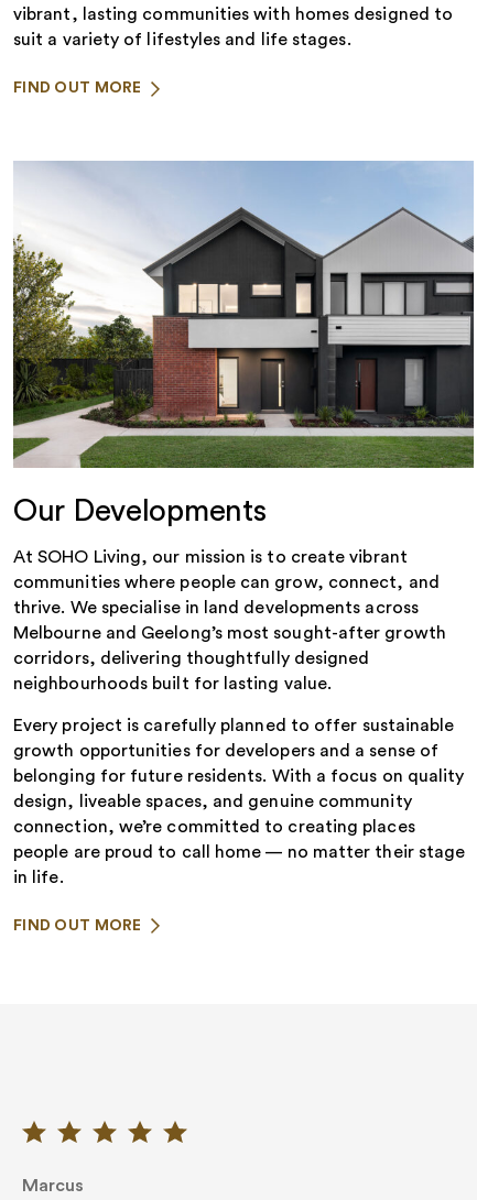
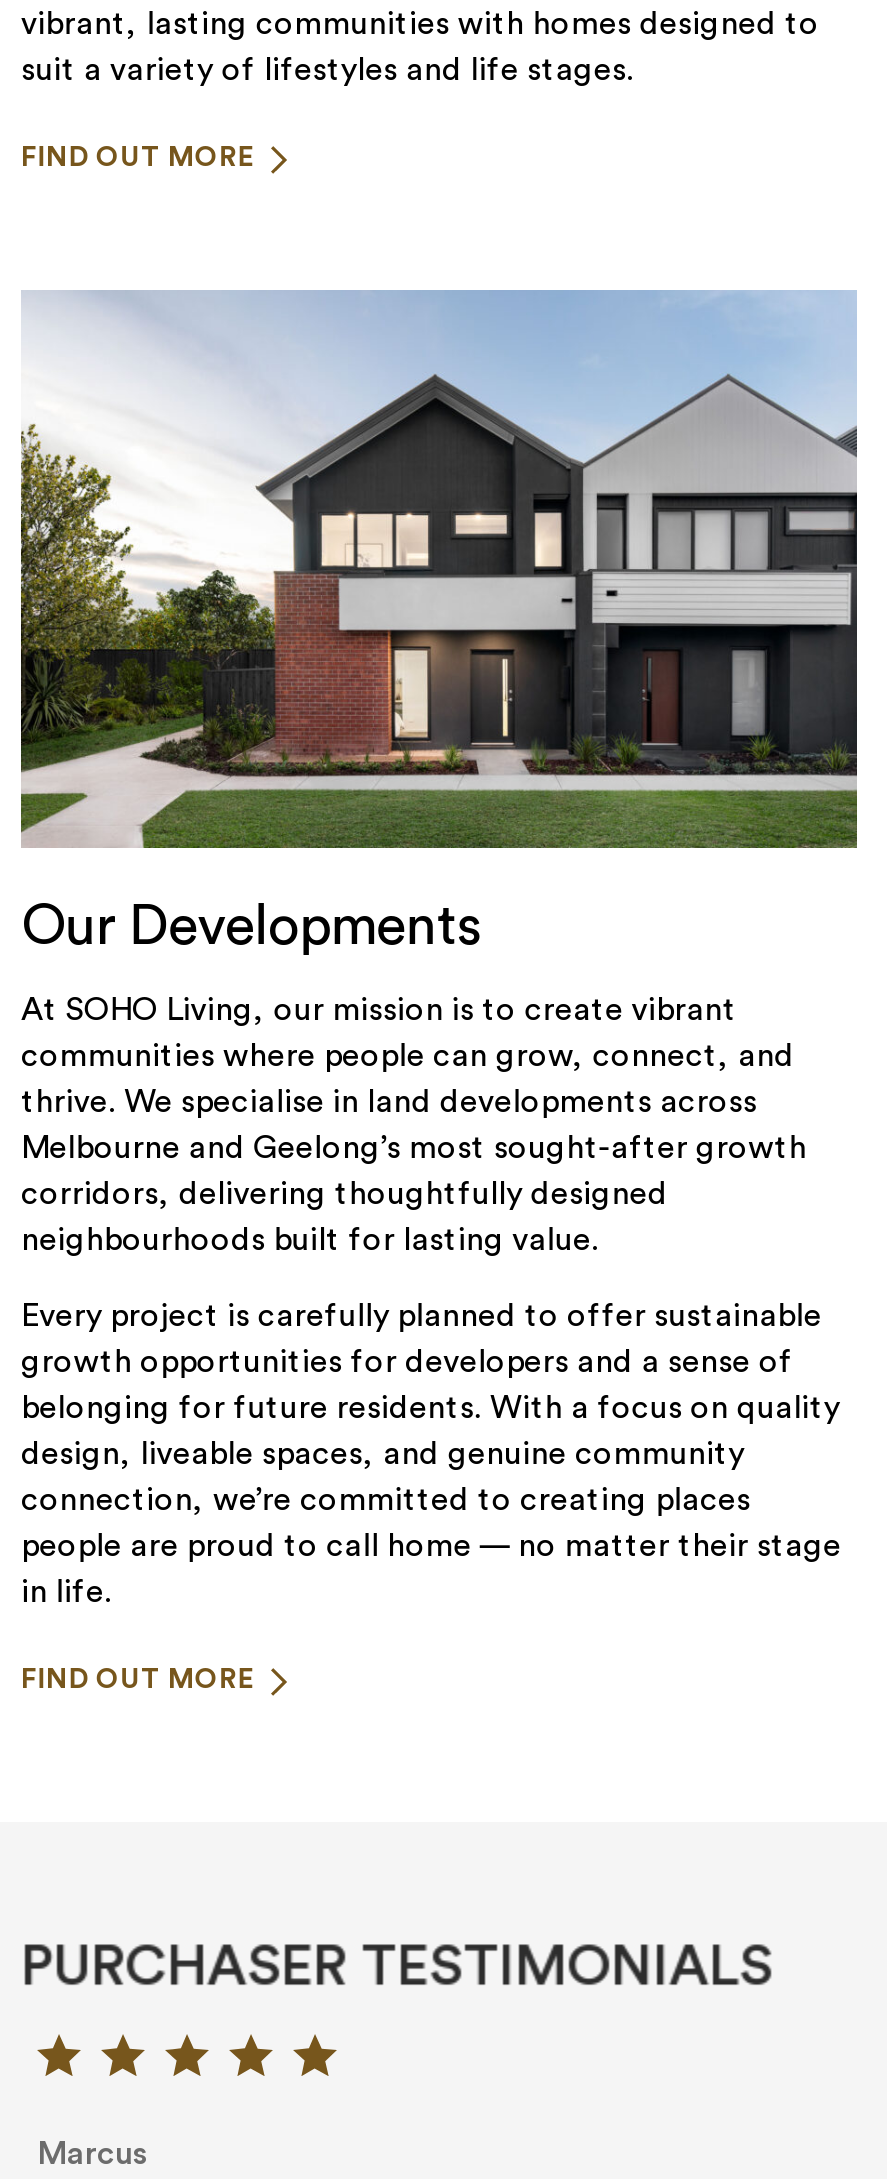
+ PURCHASER TESTIMONIALS
